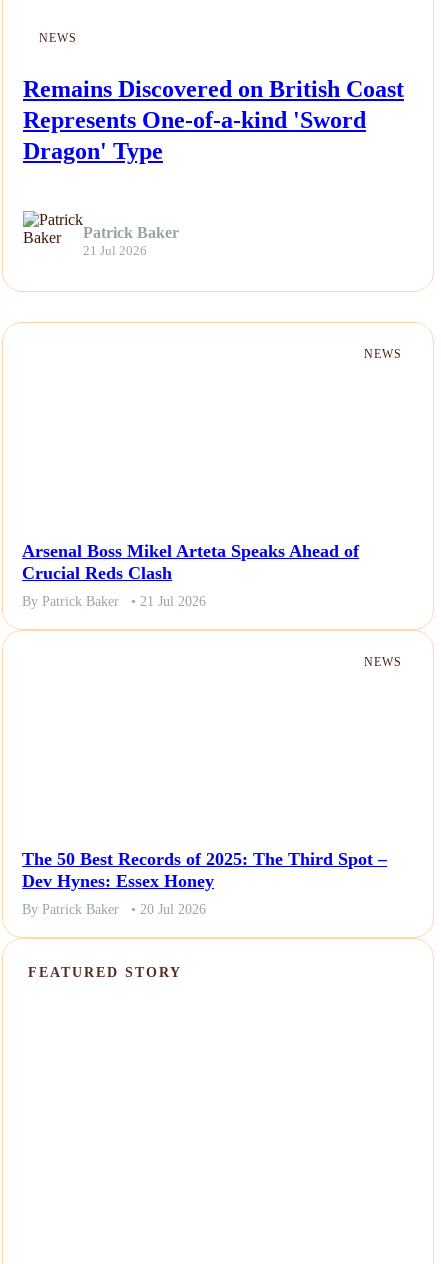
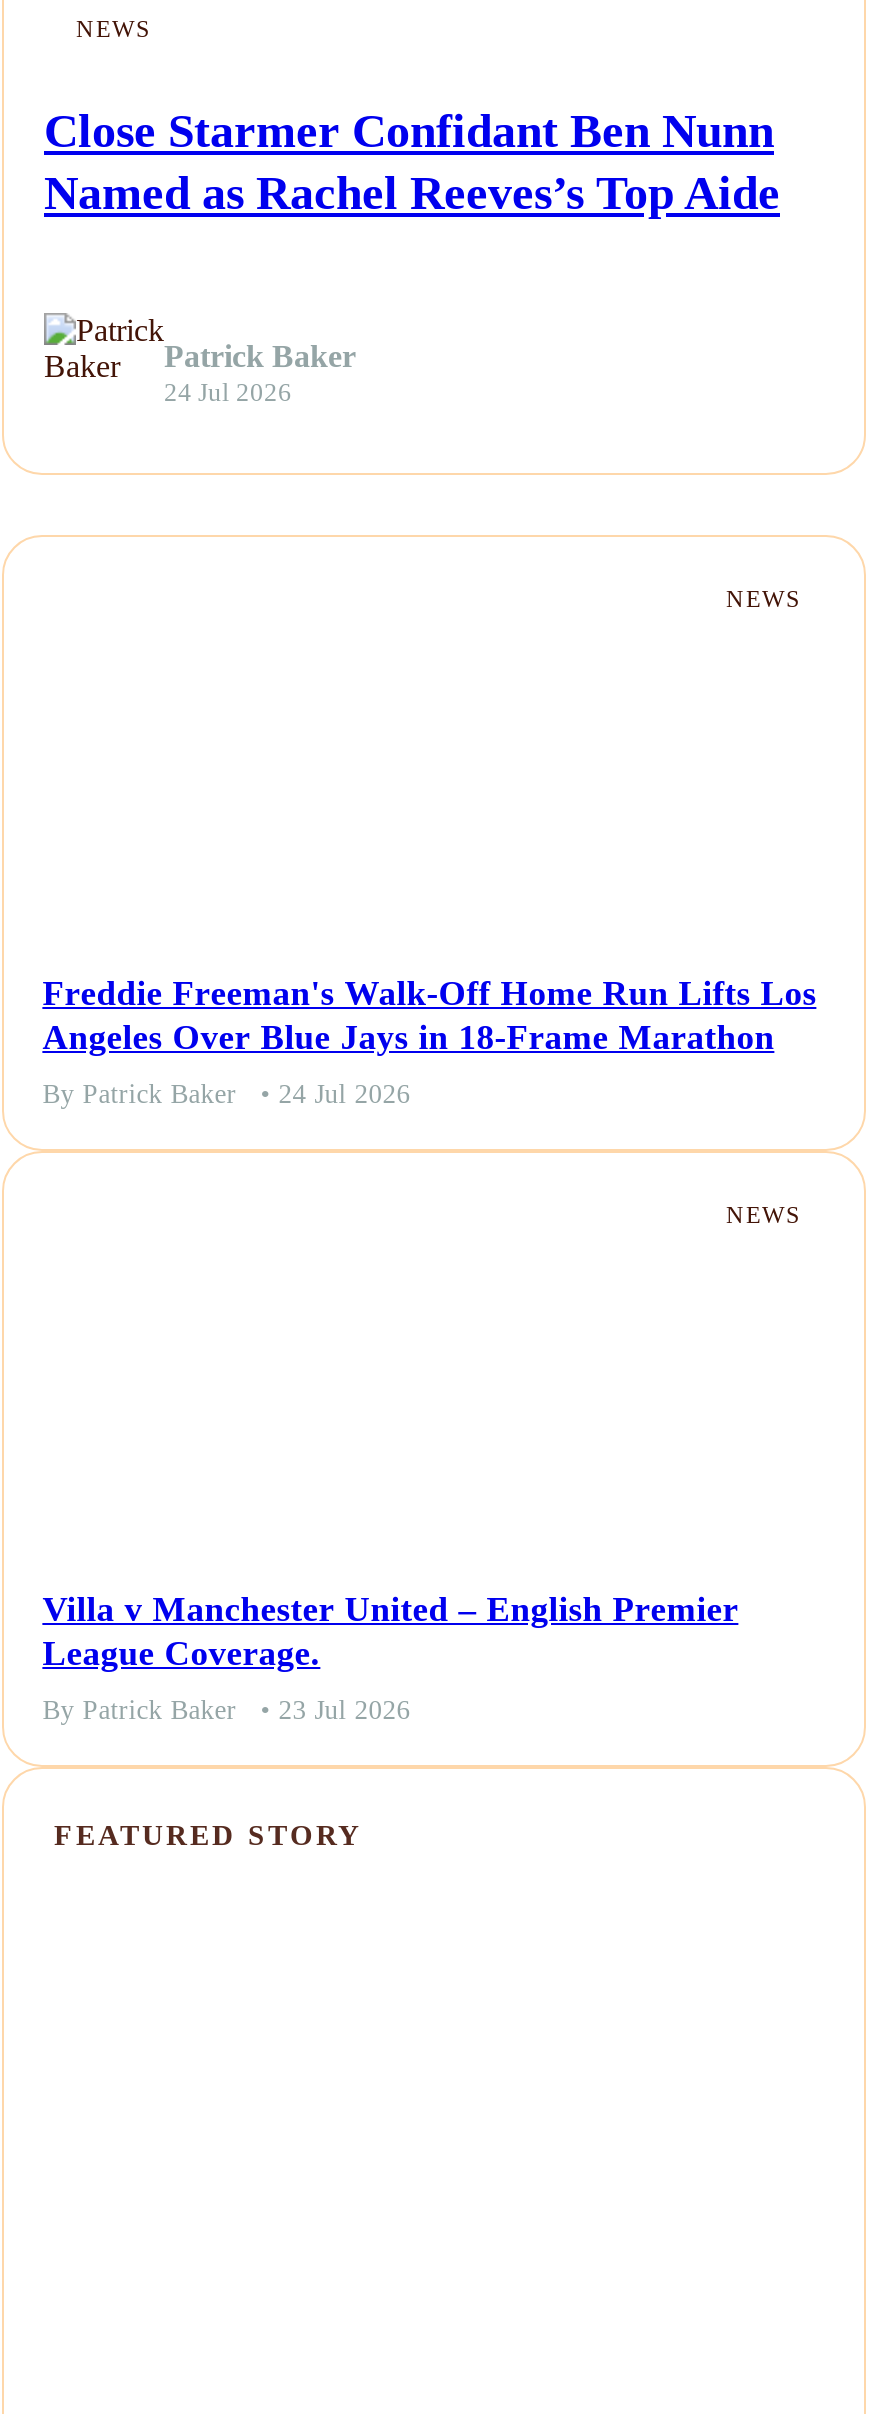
- Remains Discovered on British Coast
- Represents One-of-a-kind 'Sword
- Dragon' Type
+ Close Starmer Confidant Ben Nunn
+ Named as Rachel Reeves’s Top Aide

- 21 Jul 2026
+ 24 Jul 2026

- Arsenal Boss Mikel Arteta Speaks Ahead of
- Crucial Reds Clash
+ Freddie Freeman's Walk-Off Home Run Lifts Los
+ Angeles Over Blue Jays in 18-Frame Marathon

- By Patrick Baker • 21 Jul 2026
+ By Patrick Baker • 24 Jul 2026

- The 50 Best Records of 2025: The Third Spot –
- Dev Hynes: Essex Honey
+ Villa v Manchester United – English Premier
+ League Coverage.

- By Patrick Baker • 20 Jul 2026
+ By Patrick Baker • 23 Jul 2026
